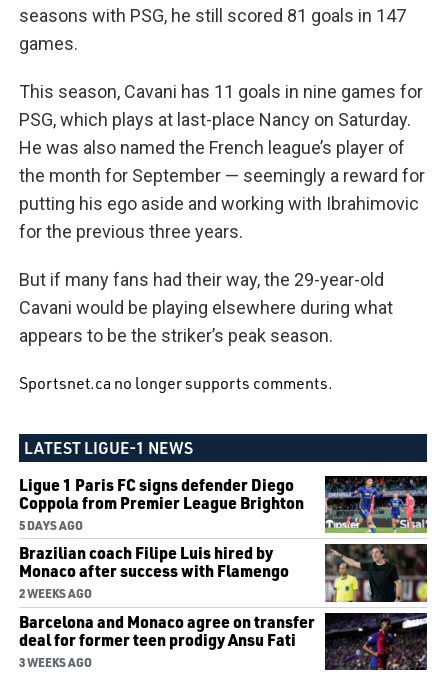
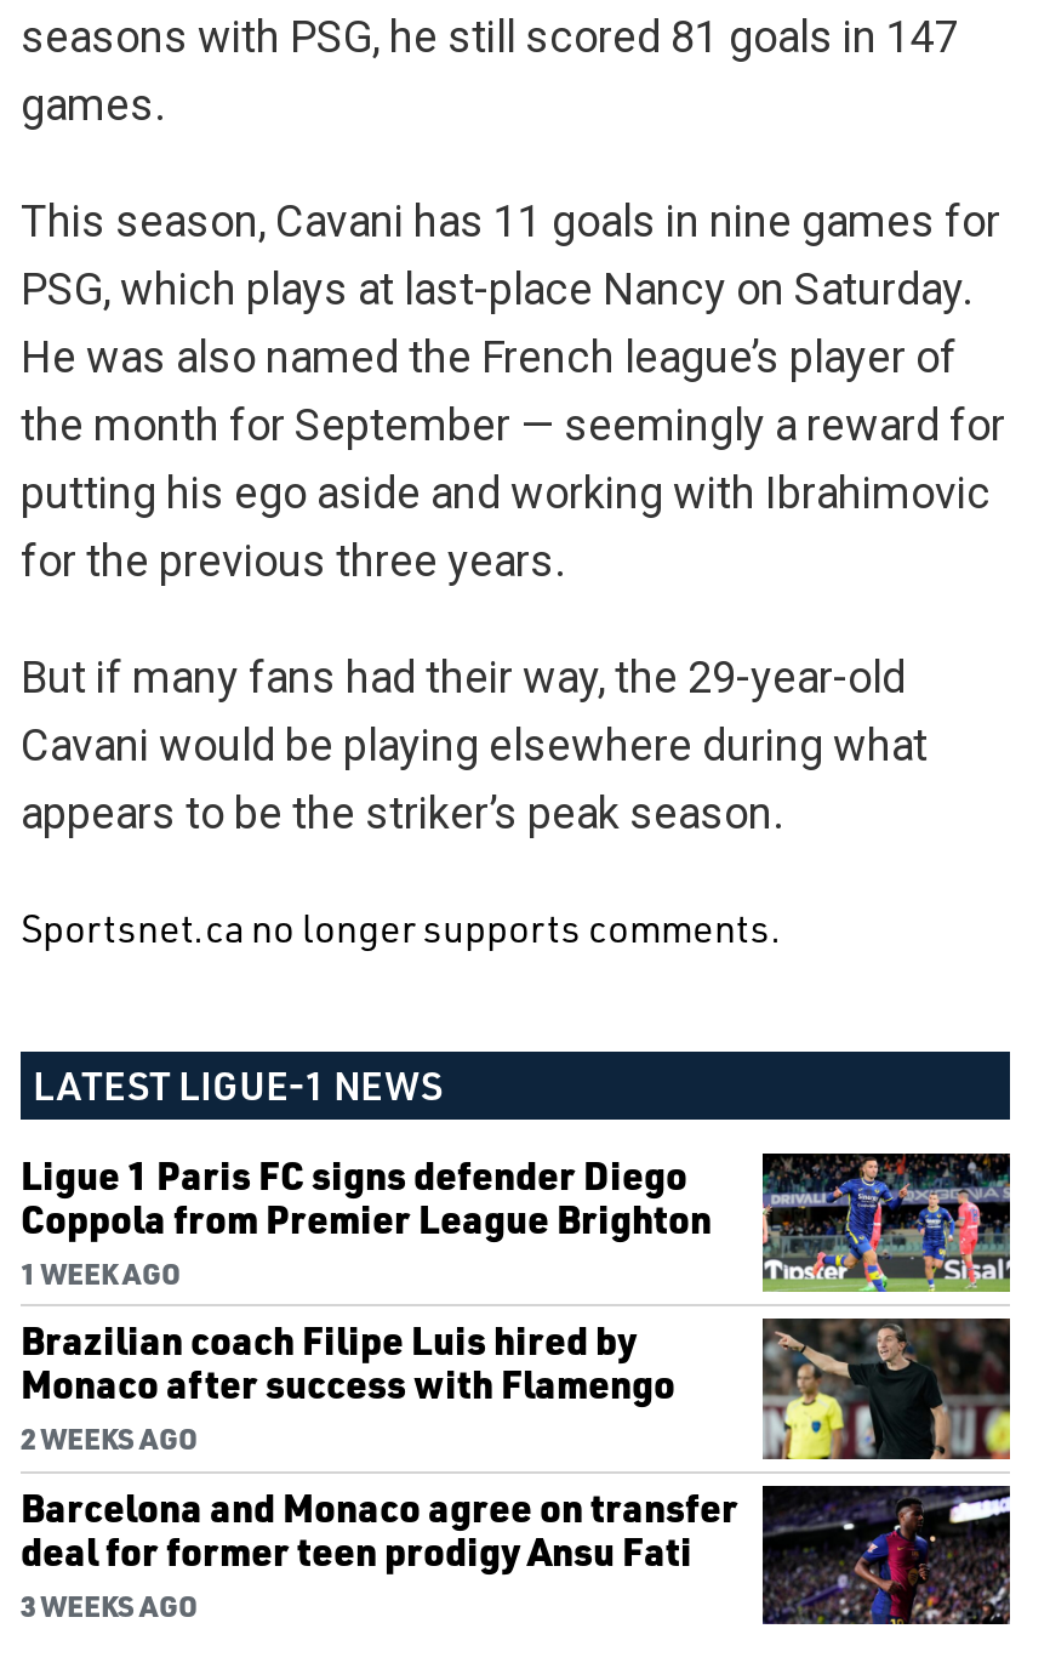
- 5 DAYS AGO
+ 1 WEEK AGO
